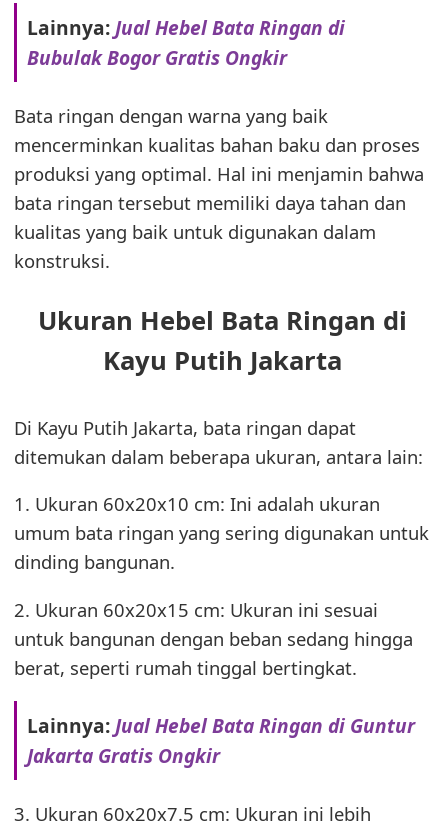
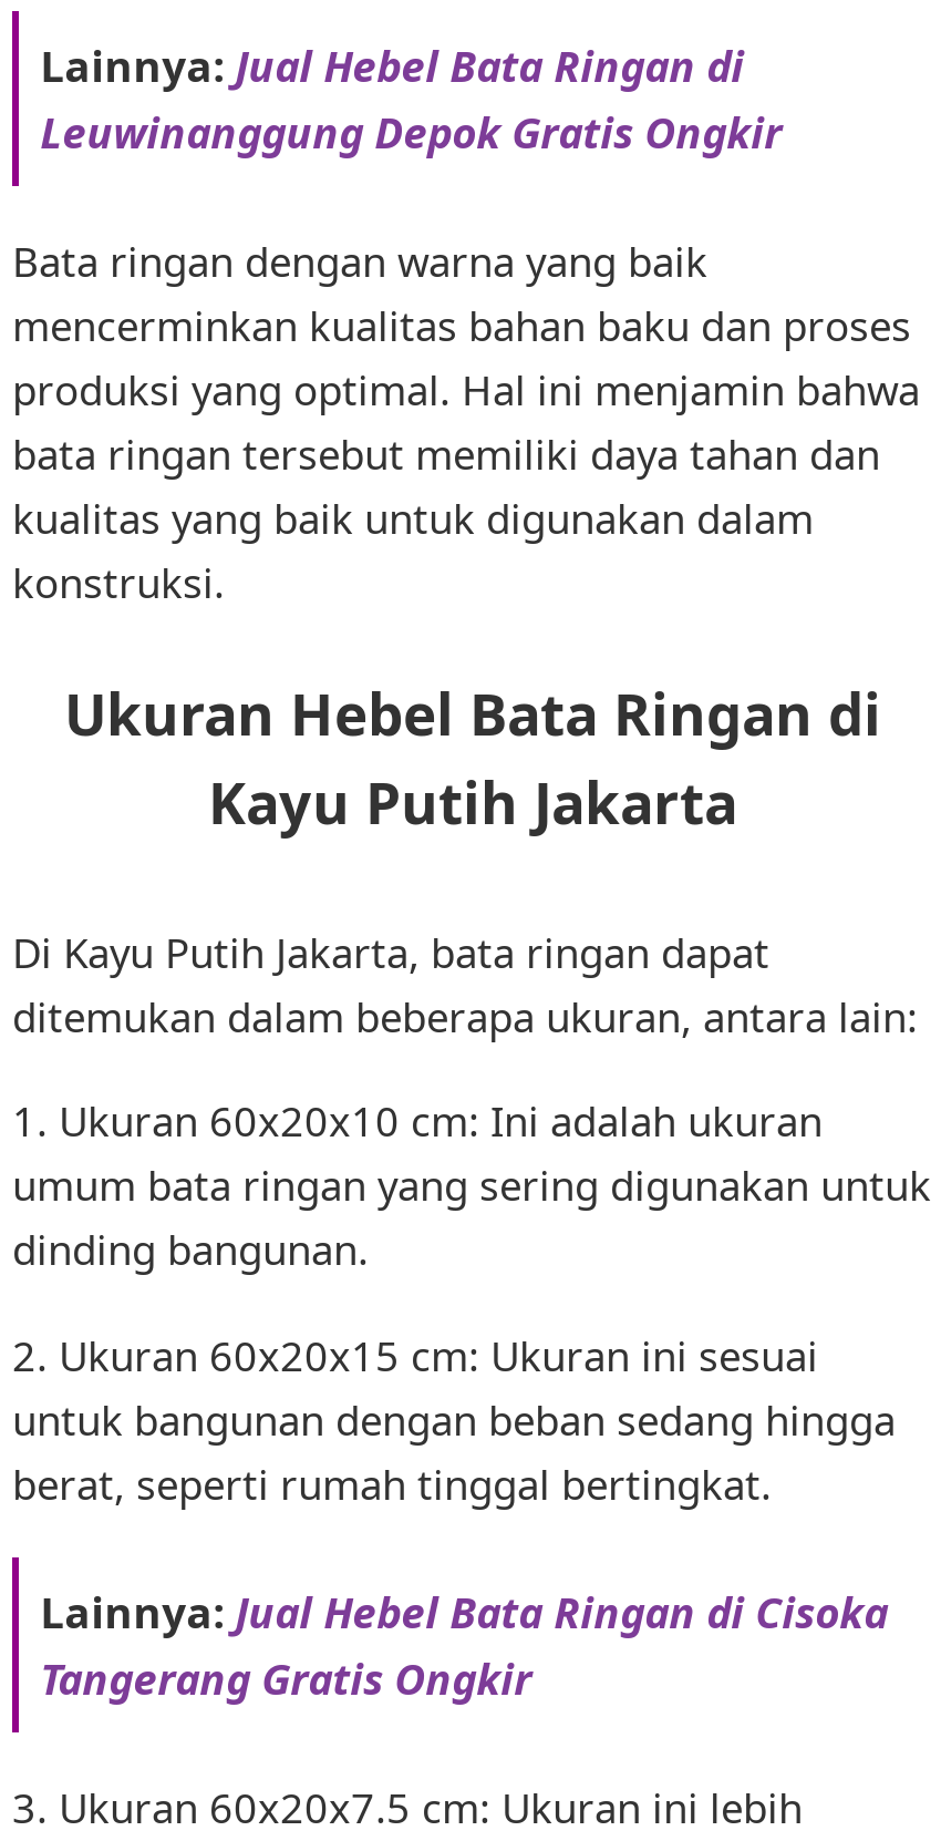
- Bubulak Bogor Gratis Ongkir
+ Leuwinanggung Depok Gratis Ongkir

- Lainnya: Jual Hebel Bata Ringan di Guntur
+ Lainnya: Jual Hebel Bata Ringan di Cisoka

- Jakarta Gratis Ongkir
+ Tangerang Gratis Ongkir
